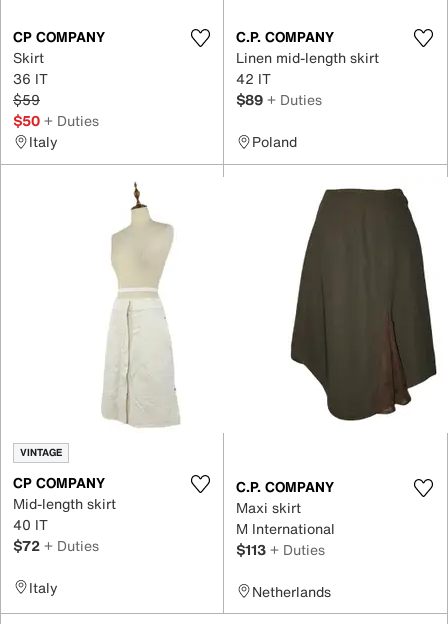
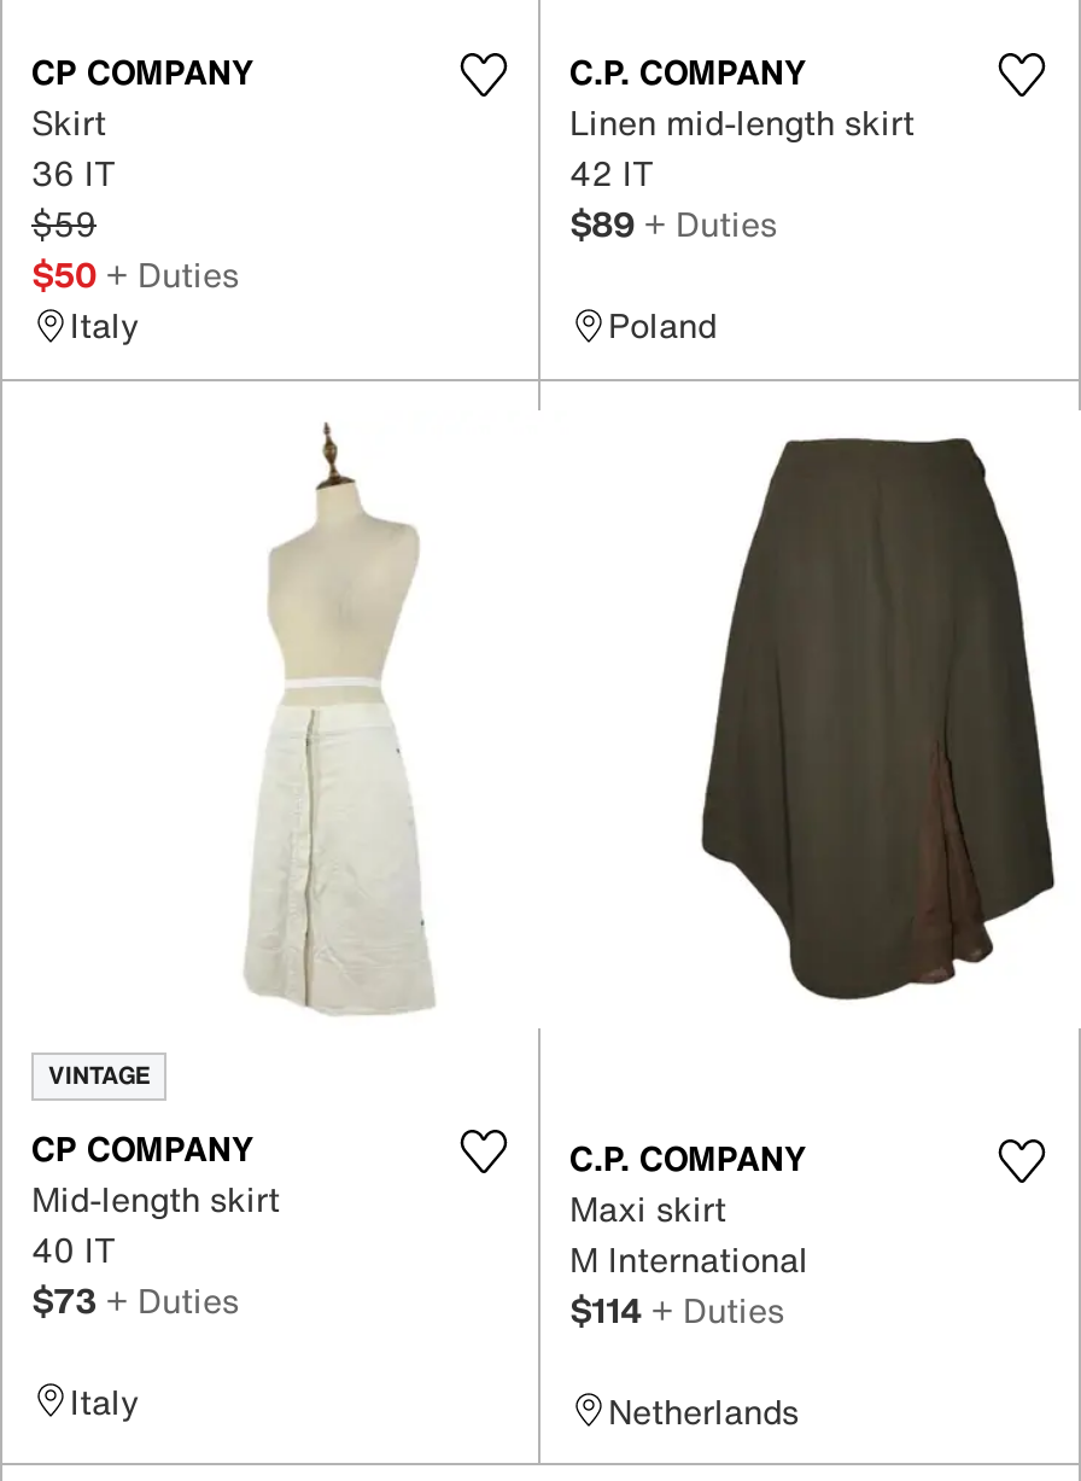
- $72 + Duties
+ $73 + Duties

- $113 + Duties
+ $114 + Duties
